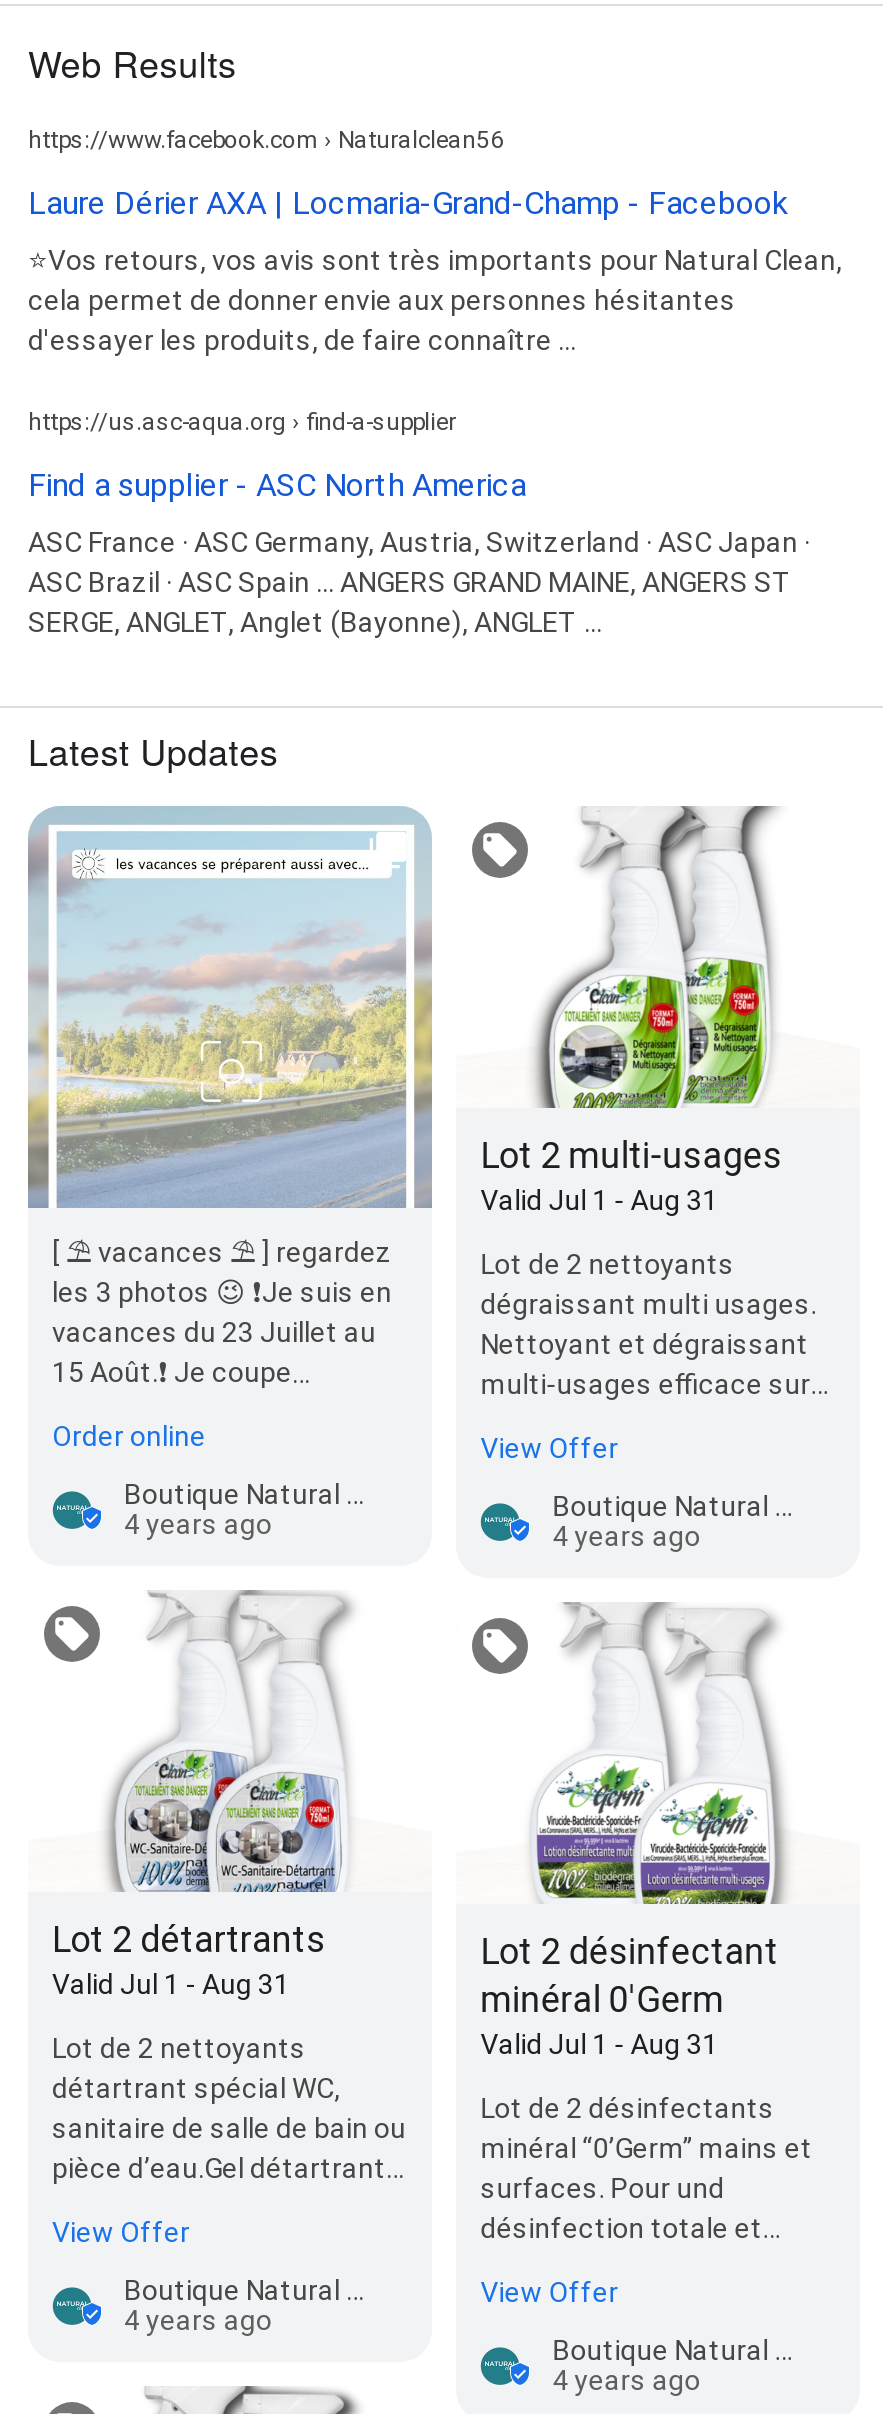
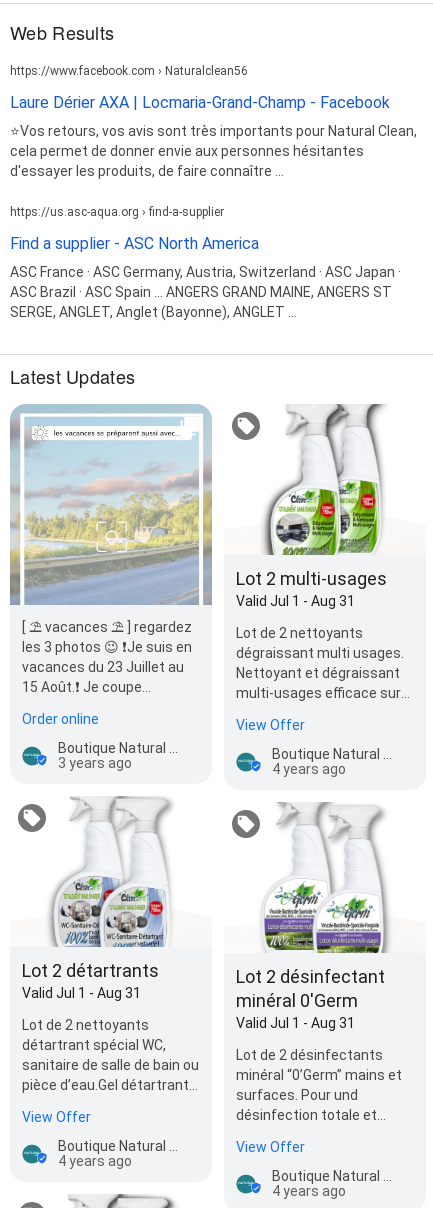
- 4 years ago
+ 3 years ago
